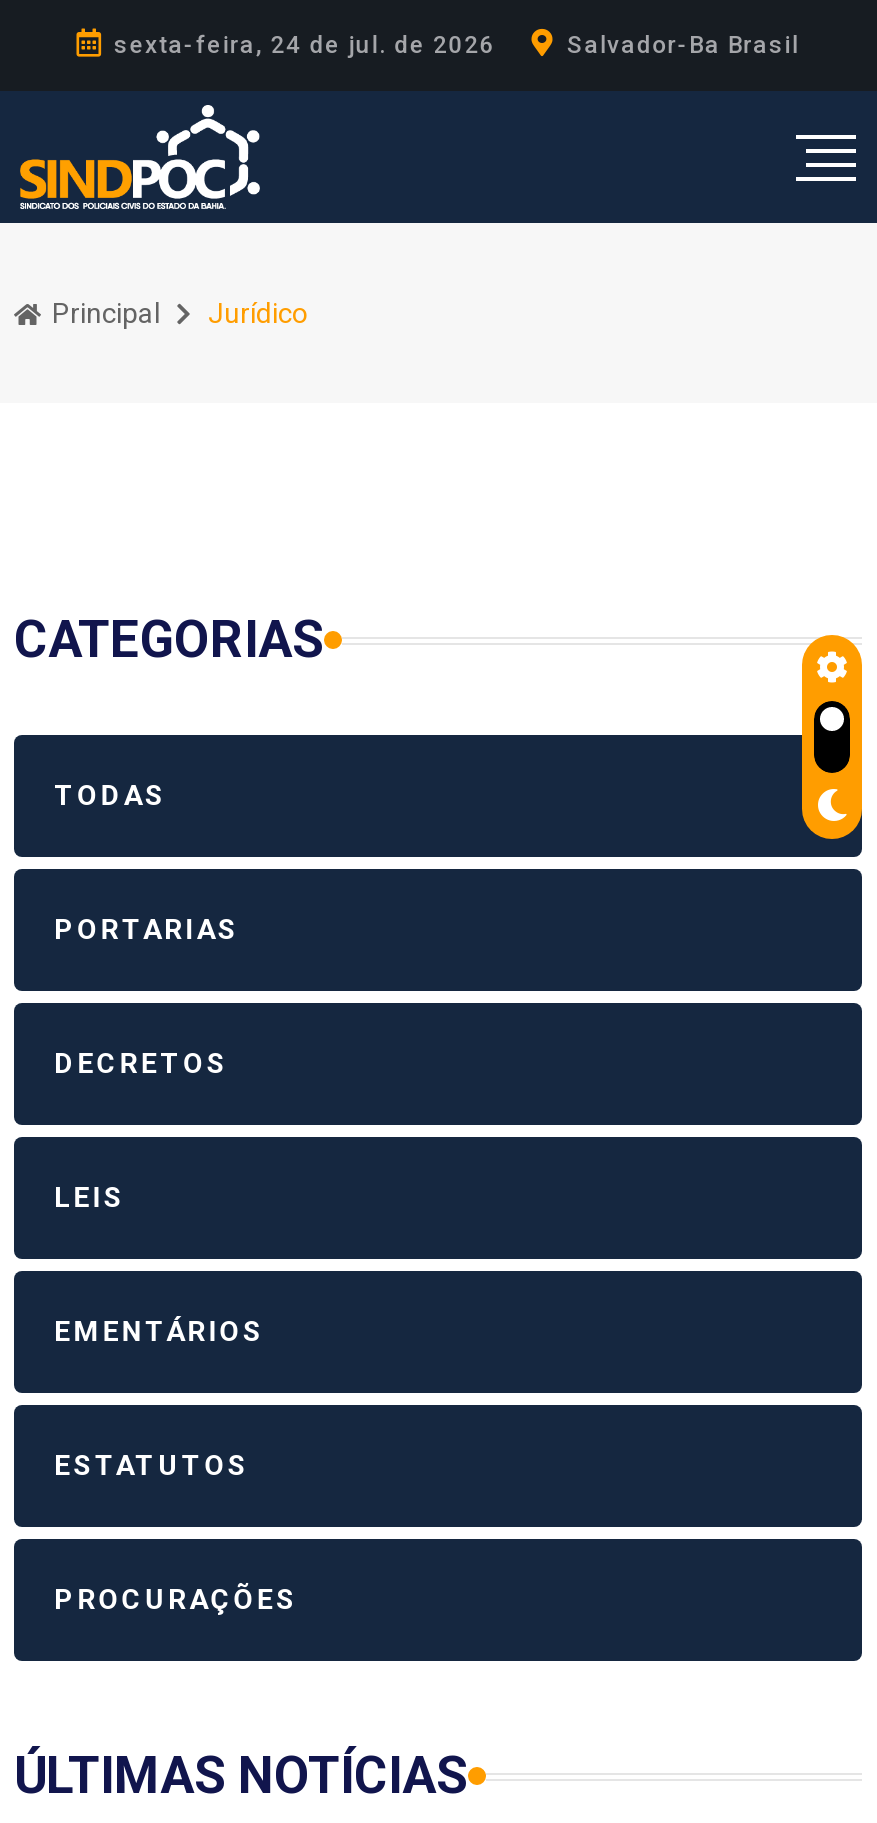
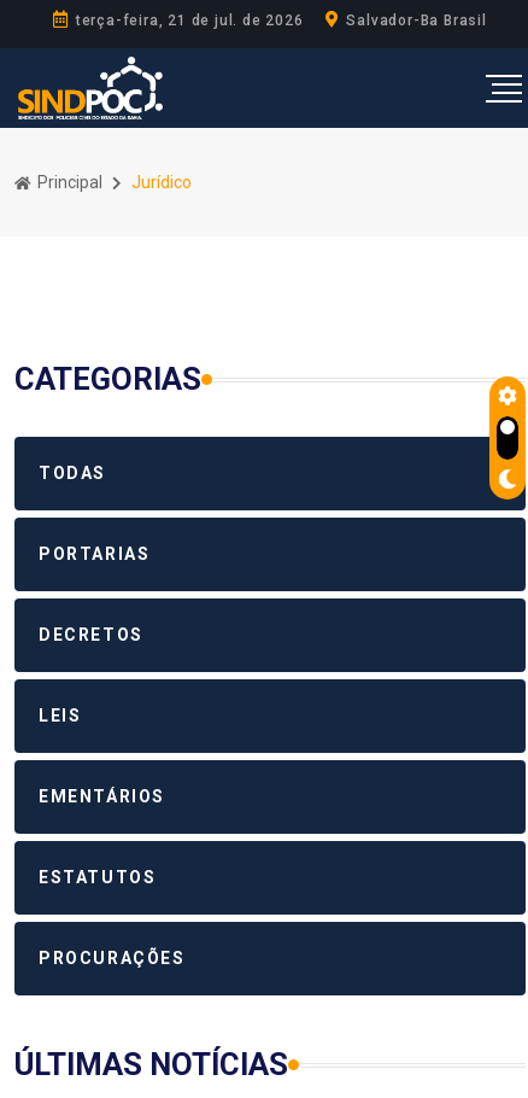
- sexta-feira, 24 de jul. de 2026
+ terça-feira, 21 de jul. de 2026
